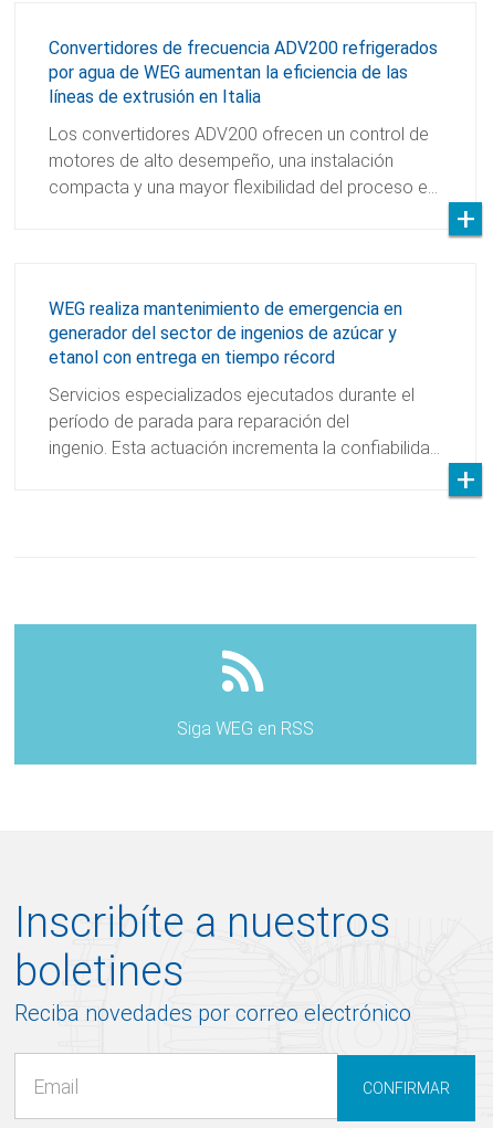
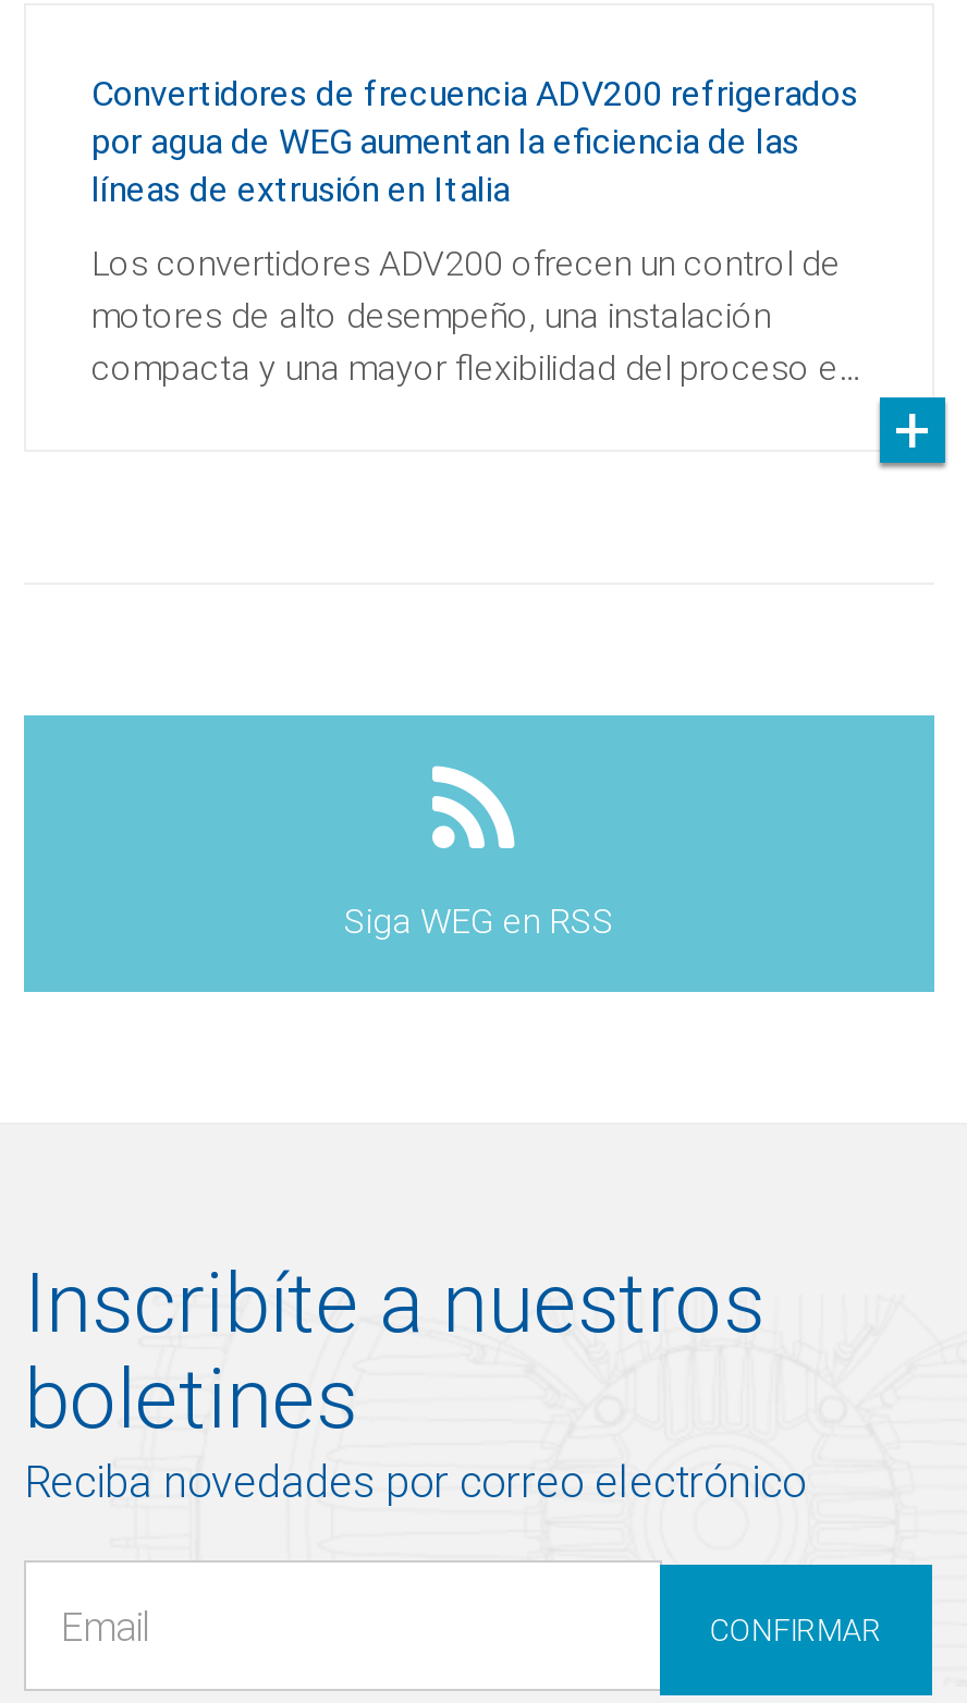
- WEG realiza mantenimiento de emergencia en
- generador del sector de ingenios de azúcar y
- etanol con entrega en tiempo récord
- Servicios especializados ejecutados durante el
- período de parada para reparación del
- ingenio. Esta actuación incrementa la confiabilida…
